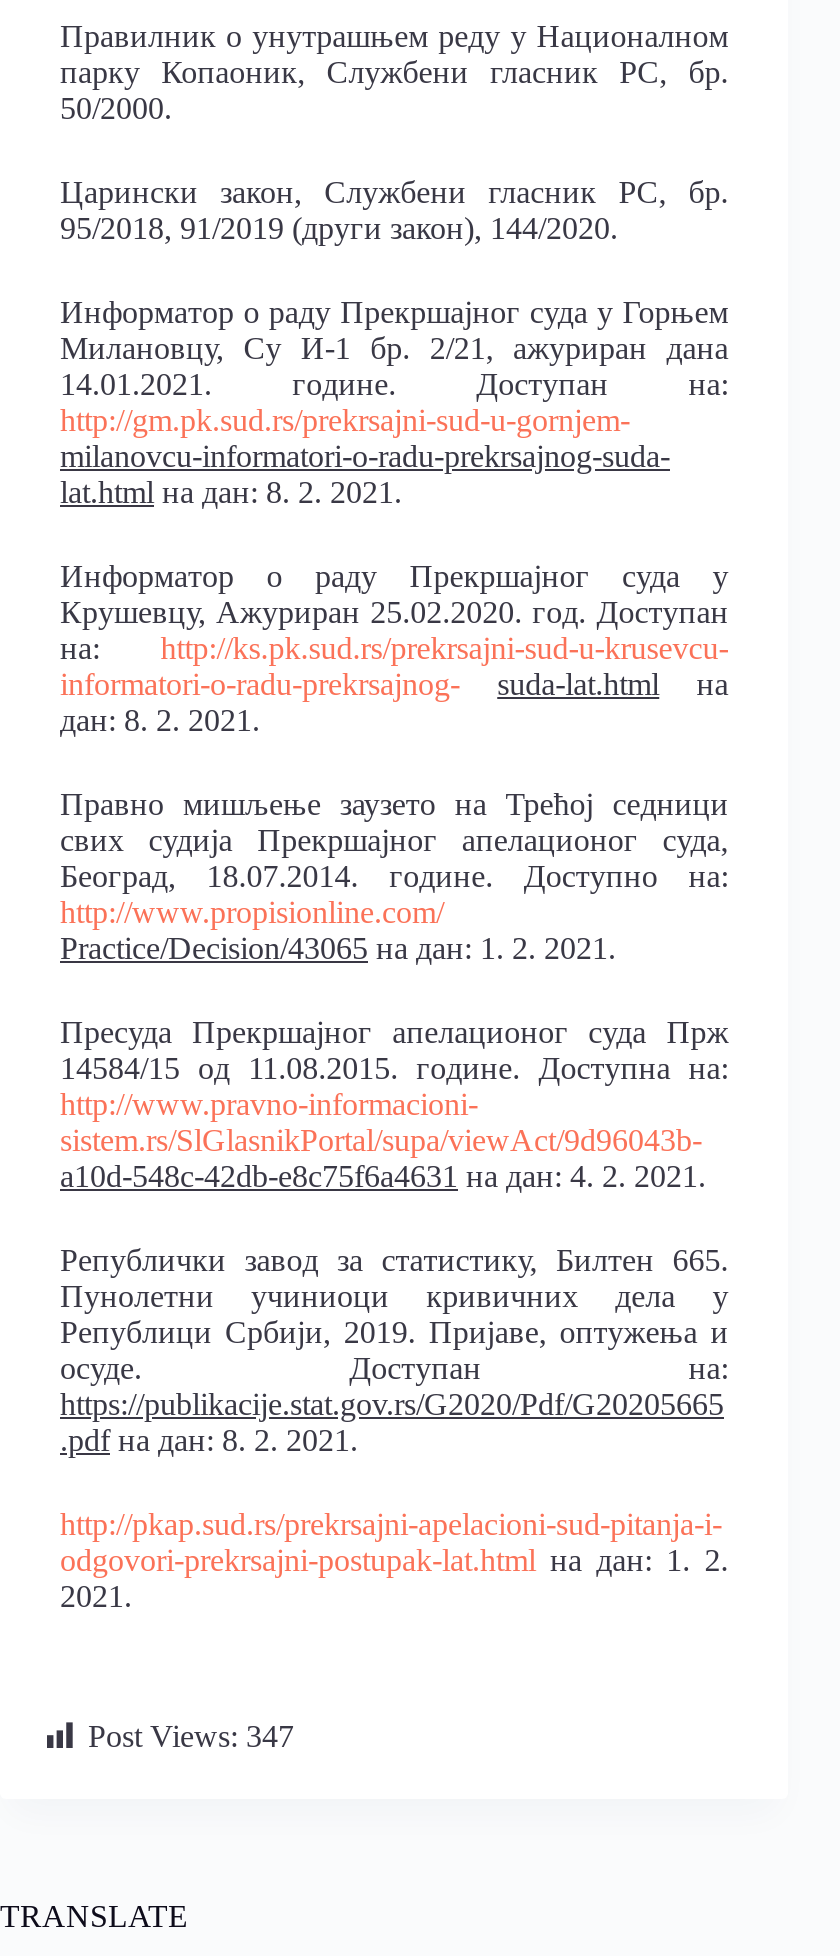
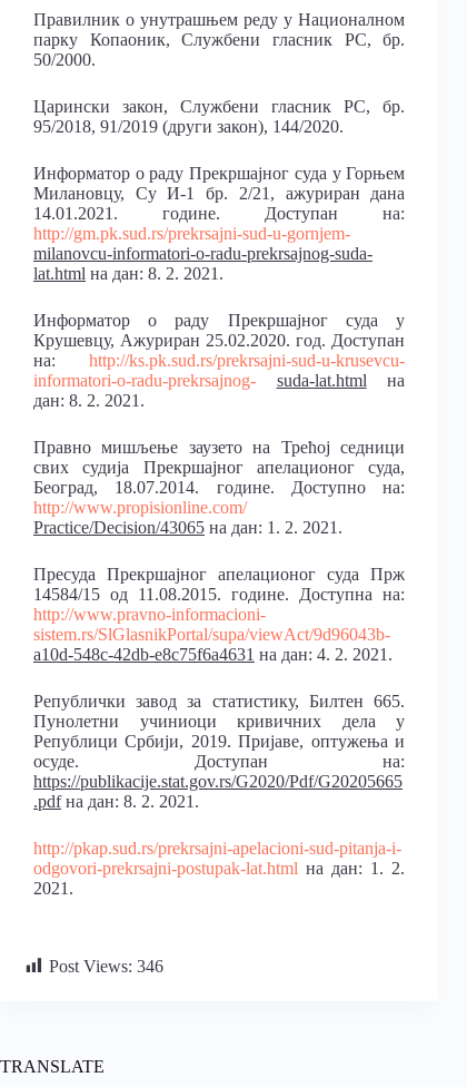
- Post Views: 347
+ Post Views: 346
